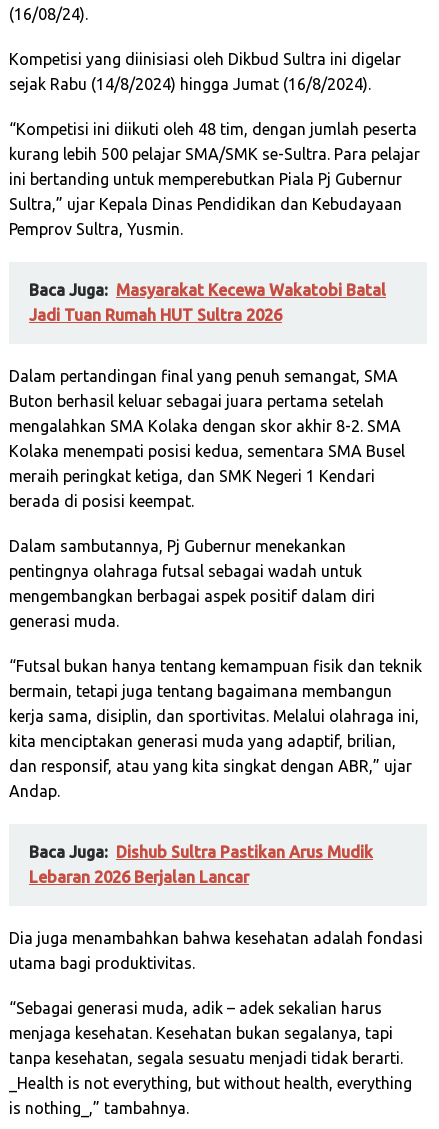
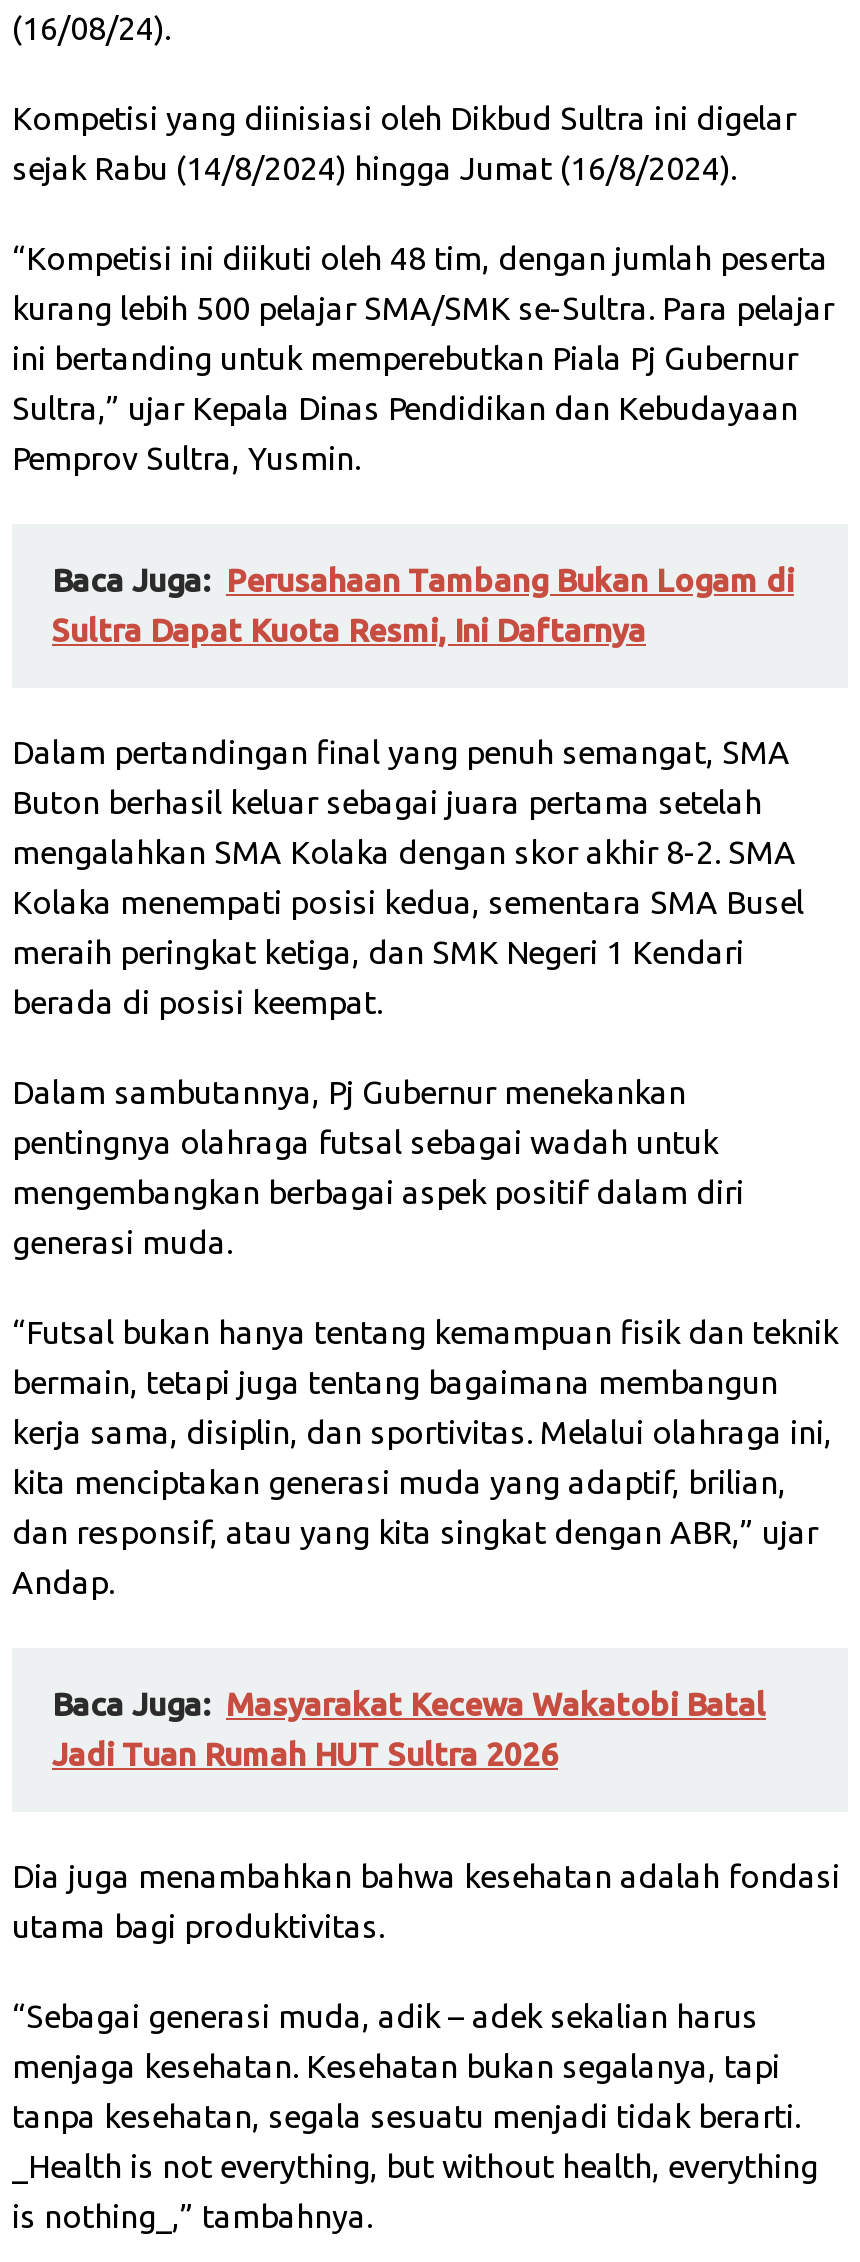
+ Baca Juga: Perusahaan Tambang Bukan Logam di
+ Sultra Dapat Kuota Resmi, Ini Daftarnya

moved down: Baca Juga: Masyarakat Kecewa Wakatobi Batal | Jadi Tuan Rumah HUT Sultra 2026

- Baca Juga: Dishub Sultra Pastikan Arus Mudik
- Lebaran 2026 Berjalan Lancar
